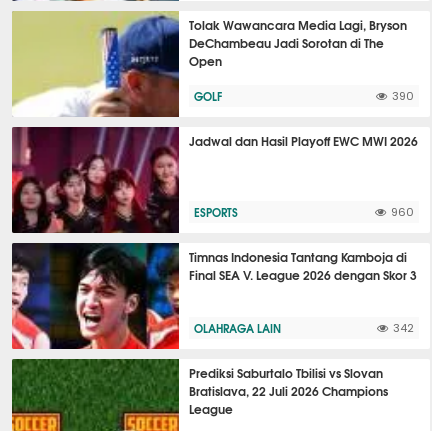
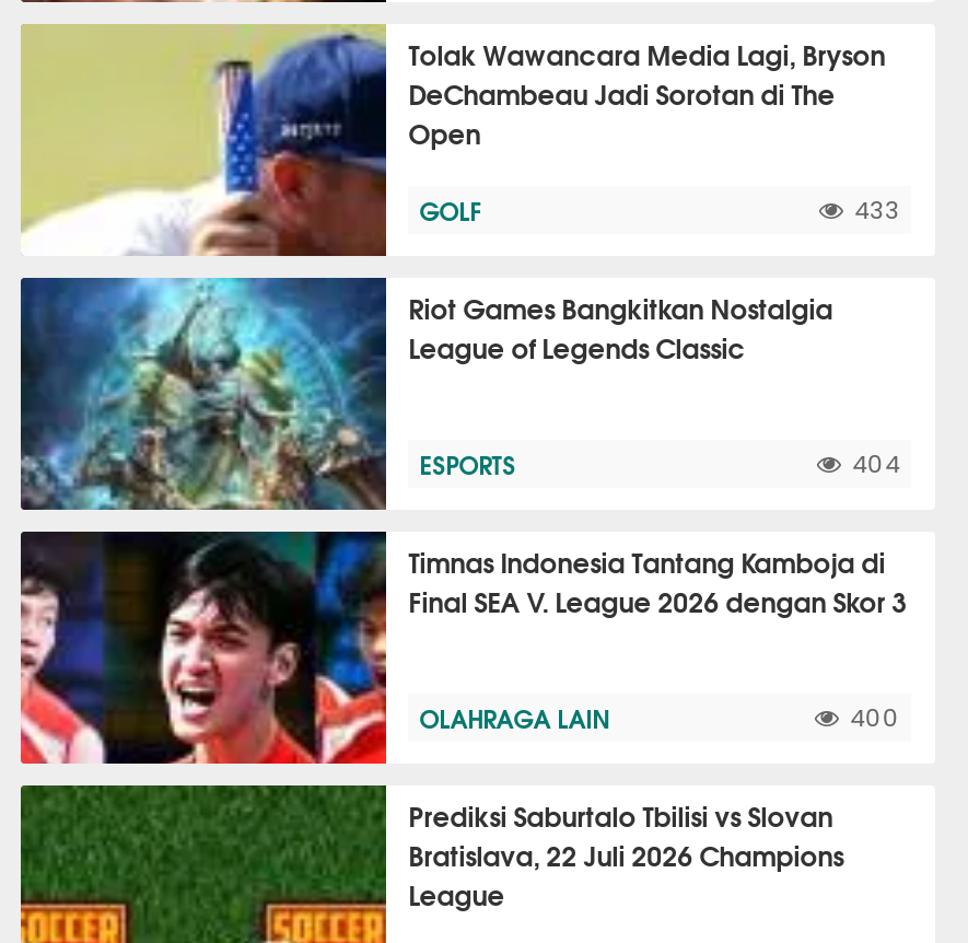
- 390
+ 433

- [image]
- Jadwal dan Hasil Playoff EWC MWI 2026
+ [image]
+ Riot Games Bangkitkan Nostalgia
+ League of Legends Classic

- 960
+ 404

- 342
+ 400
